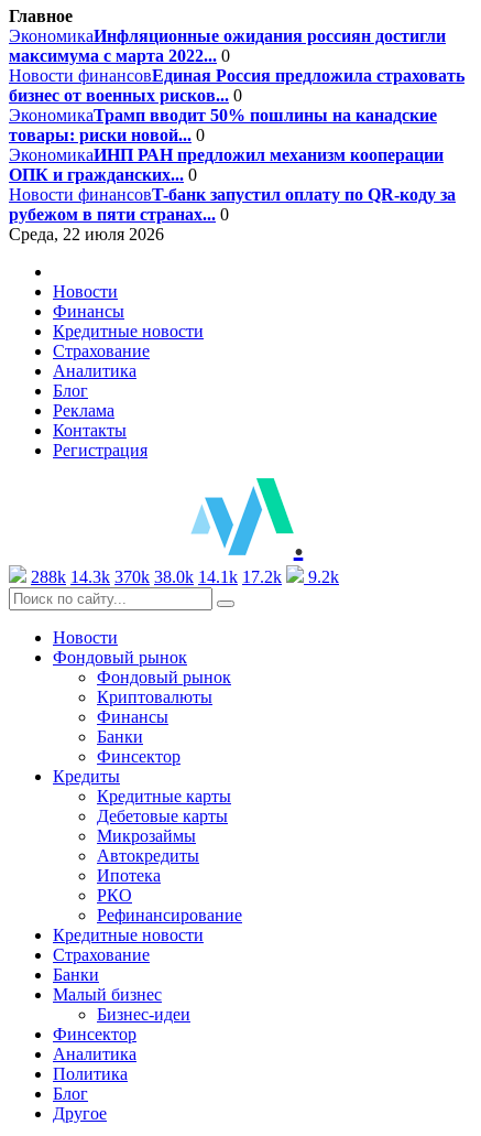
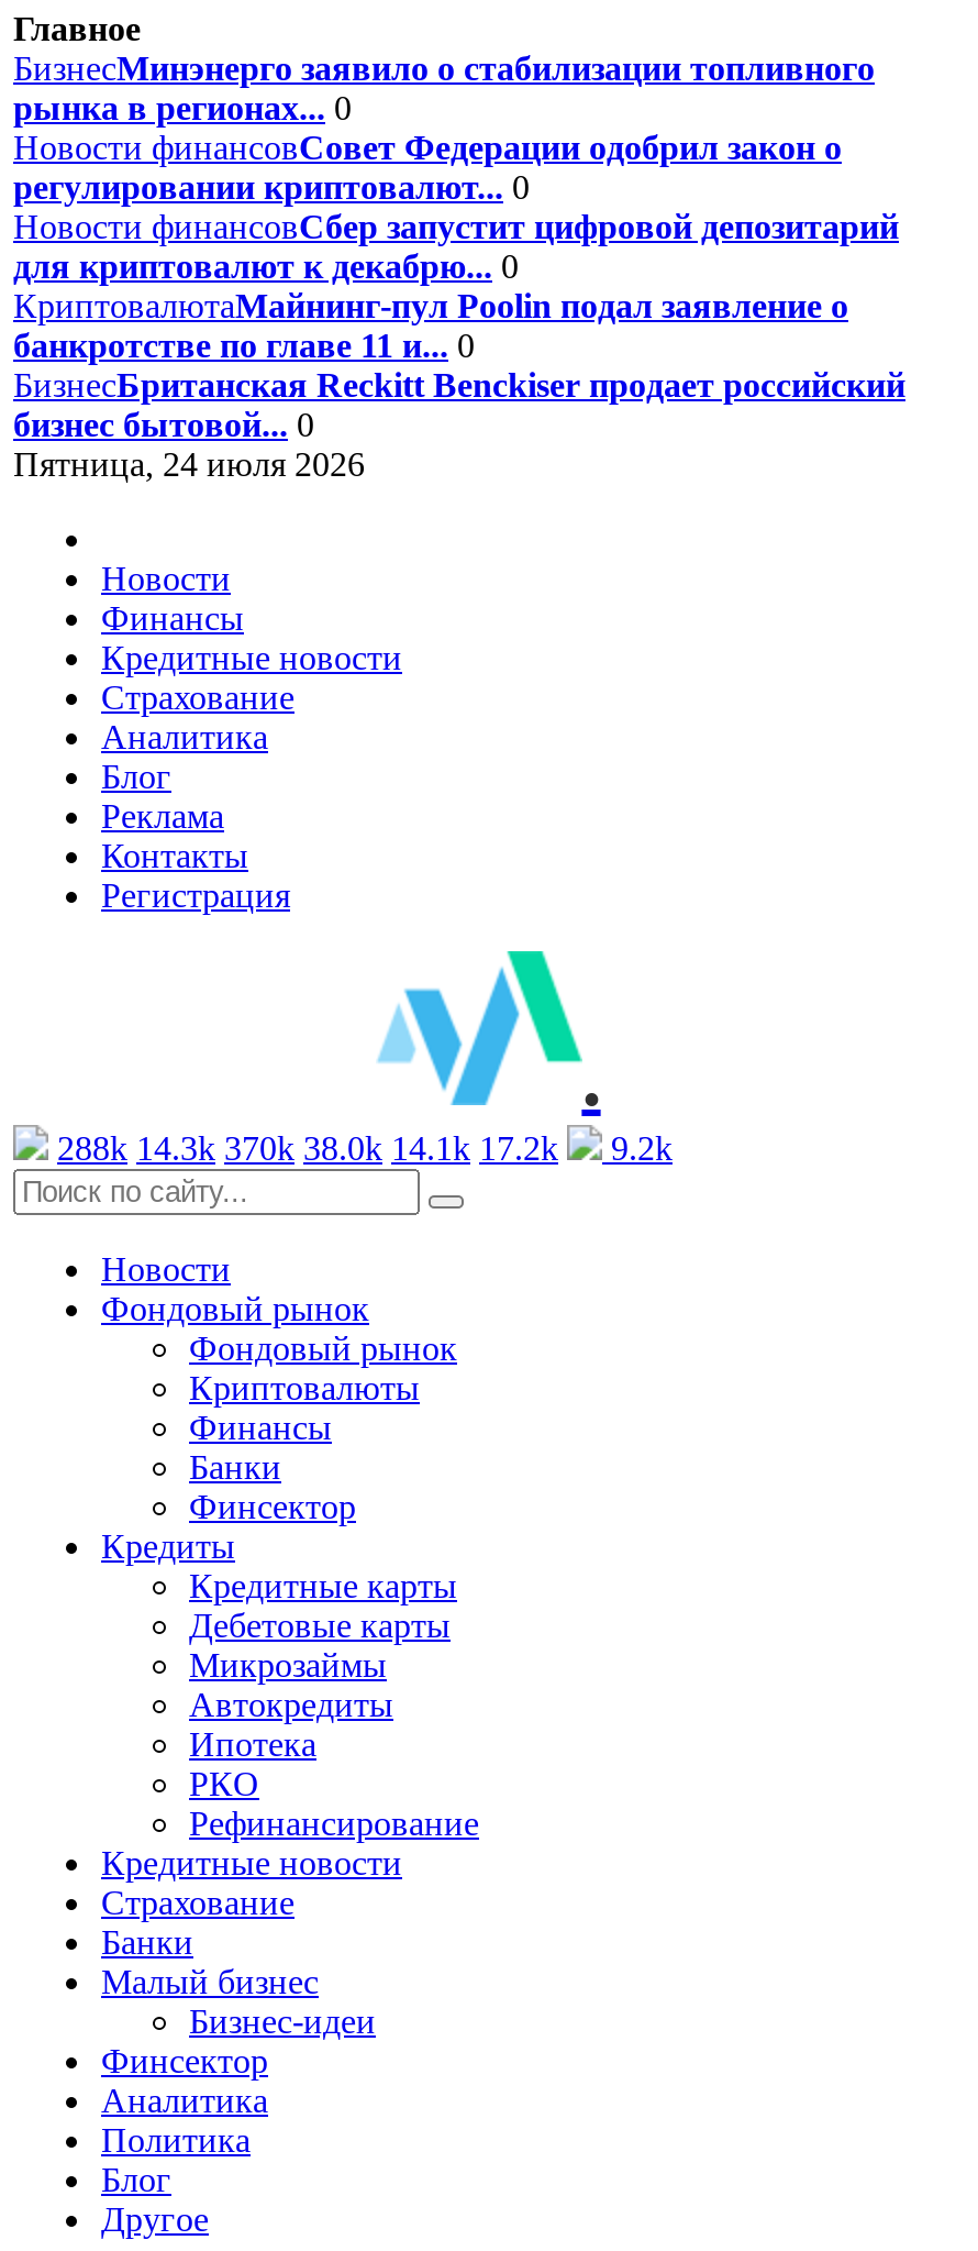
- ЭкономикаИнфляционные ожидания россиян достигли
- максимума с марта 2022... 0
- Новости финансовЕдиная Россия предложила страховать
- бизнес от военных рисков... 0
- ЭкономикаТрамп вводит 50% пошлины на канадские
- товары: риски новой... 0
- ЭкономикаИНП РАН предложил механизм кооперации
- ОПК и гражданских... 0
- Новости финансовT-банк запустил оплату по QR-коду за
- рубежом в пяти странах... 0
- Среда, 22 июля 2026
+ БизнесМинэнерго заявило о стабилизации топливного
+ рынка в регионах... 0
+ Новости финансовСовет Федерации одобрил закон о
+ регулировании криптовалют... 0
+ Новости финансовСбер запустит цифровой депозитарий
+ для криптовалют к декабрю... 0
+ КриптовалютаМайнинг-пул Poolin подал заявление о
+ банкротстве по главе 11 и... 0
+ БизнесБританская Reckitt Benckiser продает российский
+ бизнес бытовой... 0
+ Пятница, 24 июля 2026
